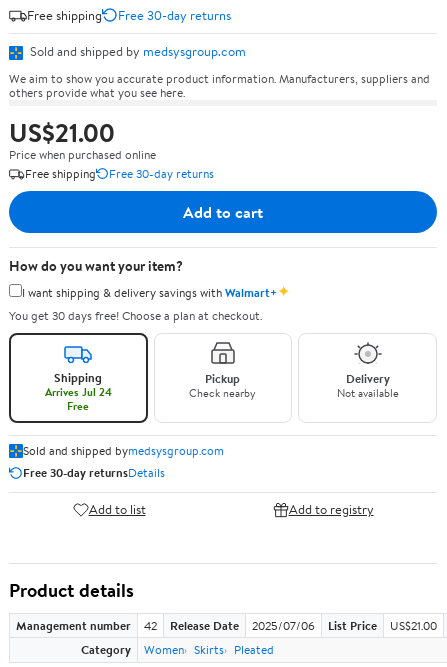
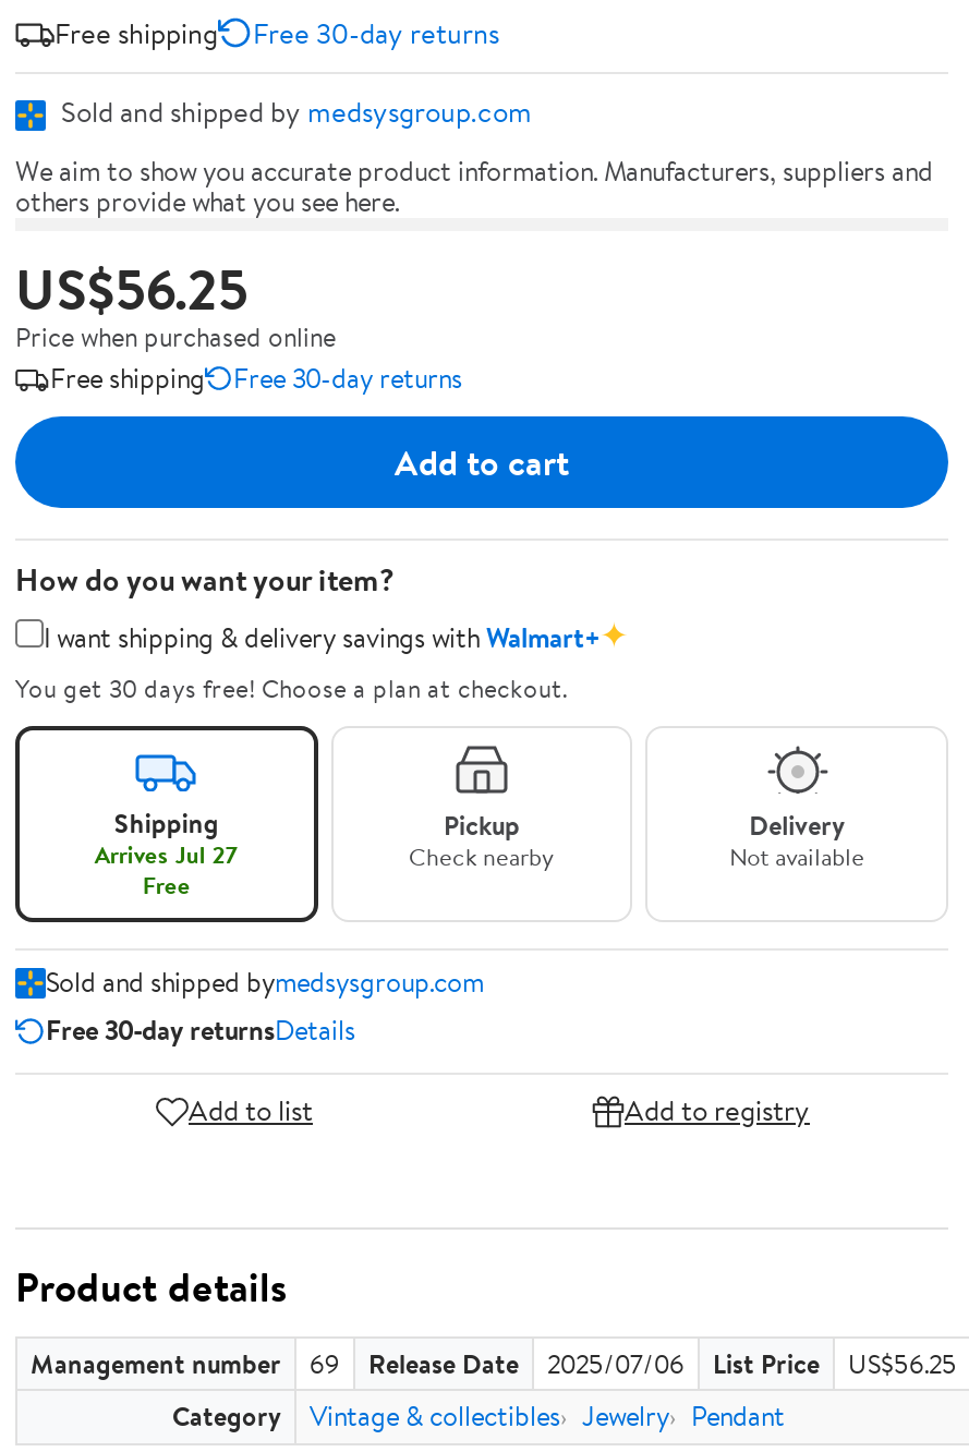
- US$21.00
+ US$56.25

- Arrives Jul 24
+ Arrives Jul 27

- 42
+ 69

- US$21.00
+ US$56.25

- Women Skirts Pleated
+ Vintage & collectibles Jewelry Pendant
